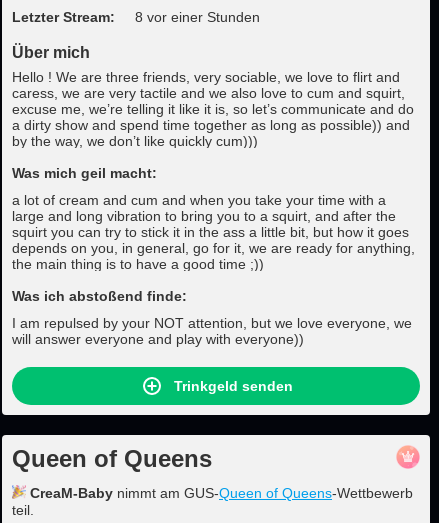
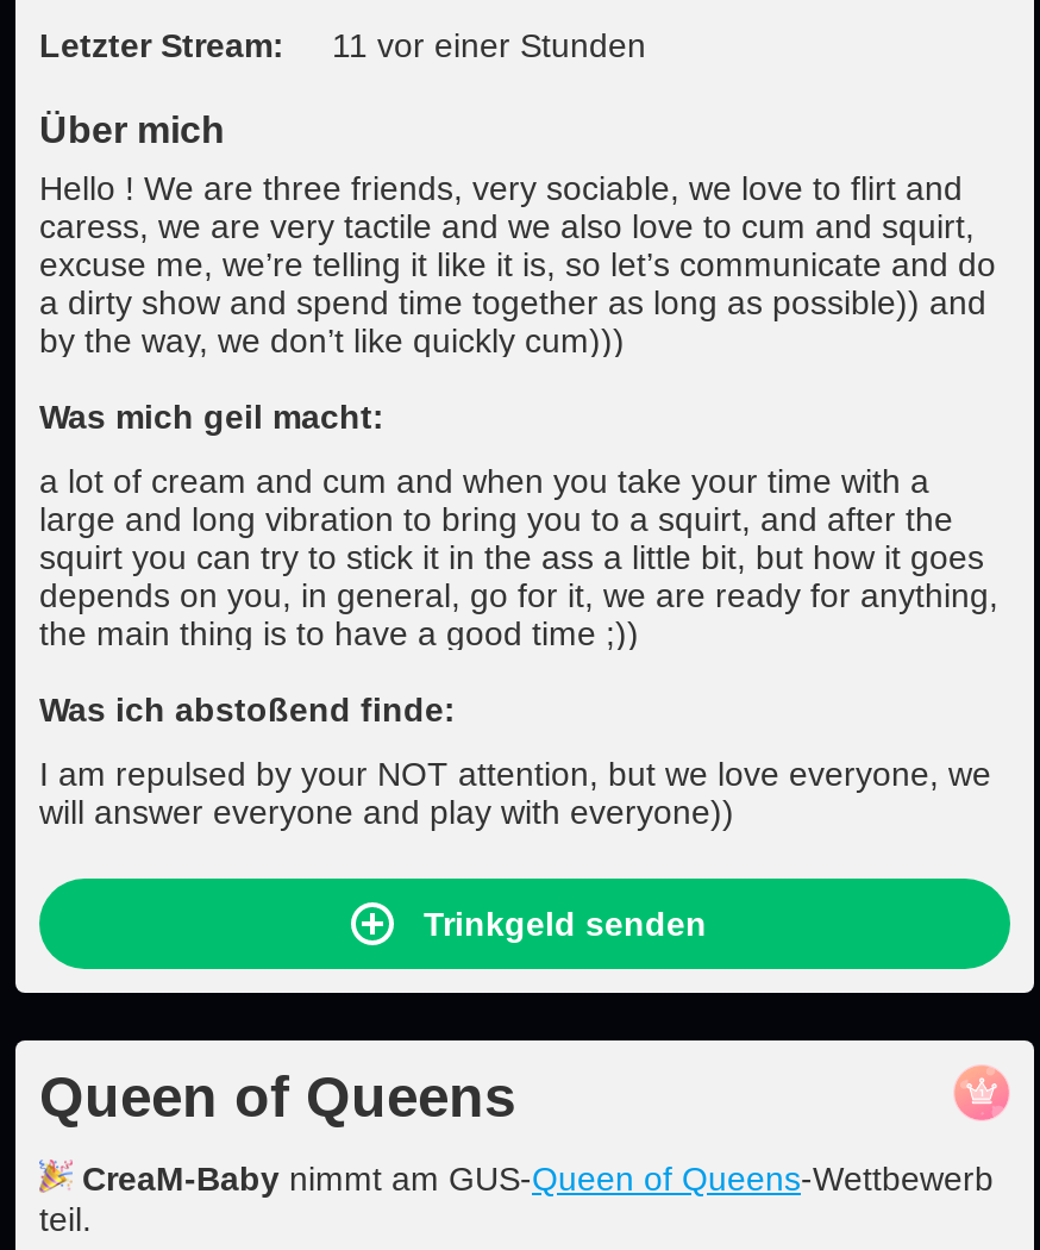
- 8 vor einer Stunden
+ 11 vor einer Stunden
